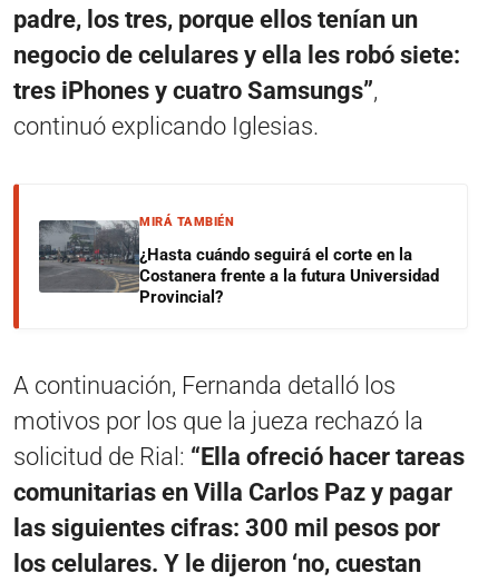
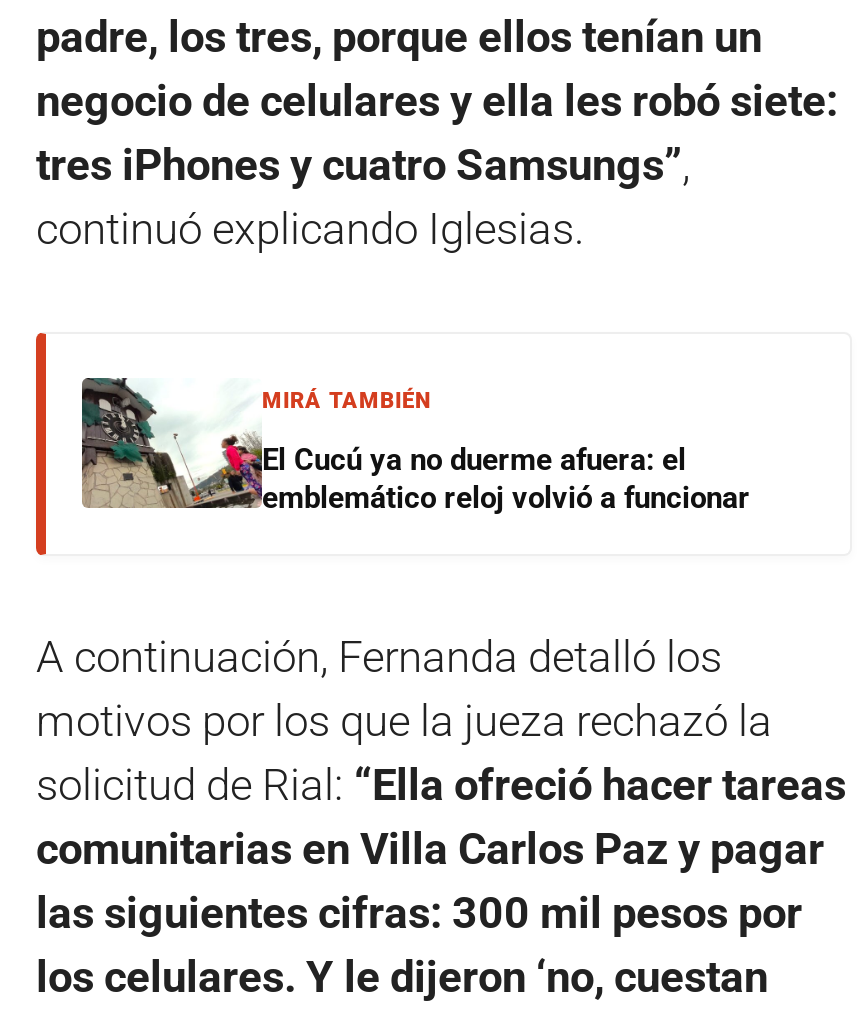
- [image]
- ¿Hasta cuándo seguirá el corte en la
- Costanera frente a la futura Universidad
- Provincial?
+ [image]
+ El Cucú ya no duerme afuera: el
+ emblemático reloj volvió a funcionar
